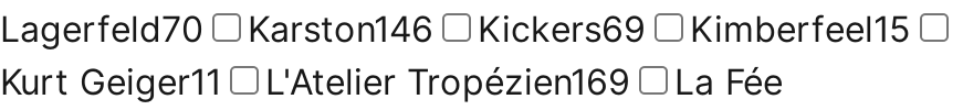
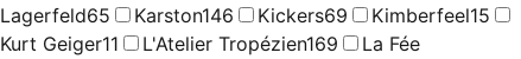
- Lagerfeld70 Karston146 Kickers69 Kimberfeel15
+ Lagerfeld65 Karston146 Kickers69 Kimberfeel15
